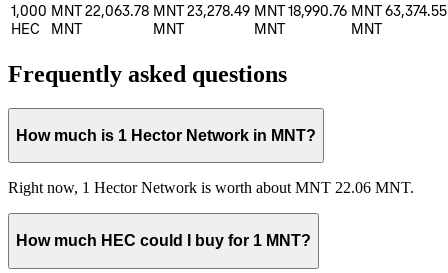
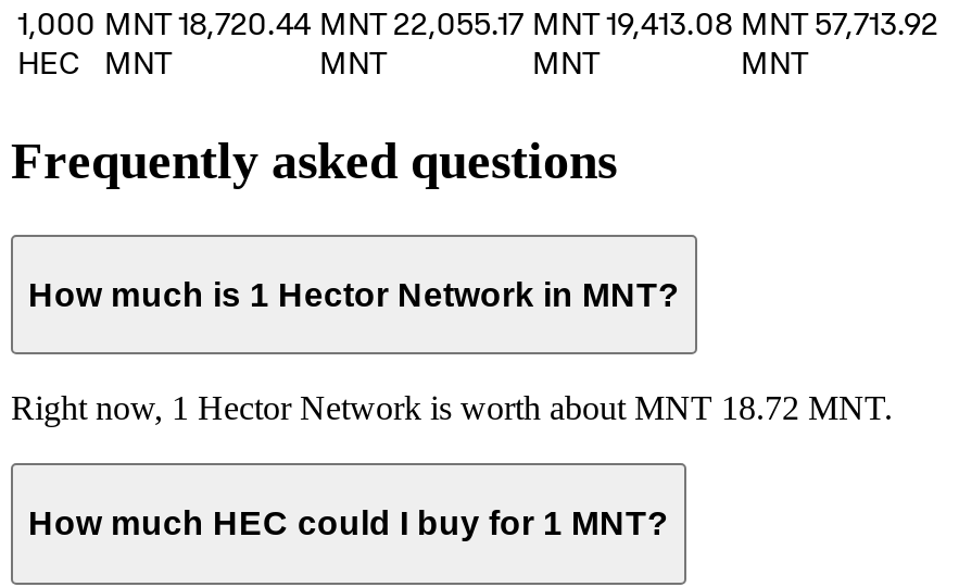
- MNT 22,063.78
+ MNT 18,720.44

- MNT 23,278.49
+ MNT 22,055.17

- MNT 18,990.76
+ MNT 19,413.08

- MNT 63,374.55
+ MNT 57,713.92

- Right now, 1 Hector Network is worth about MNT 22.06 MNT.
+ Right now, 1 Hector Network is worth about MNT 18.72 MNT.
